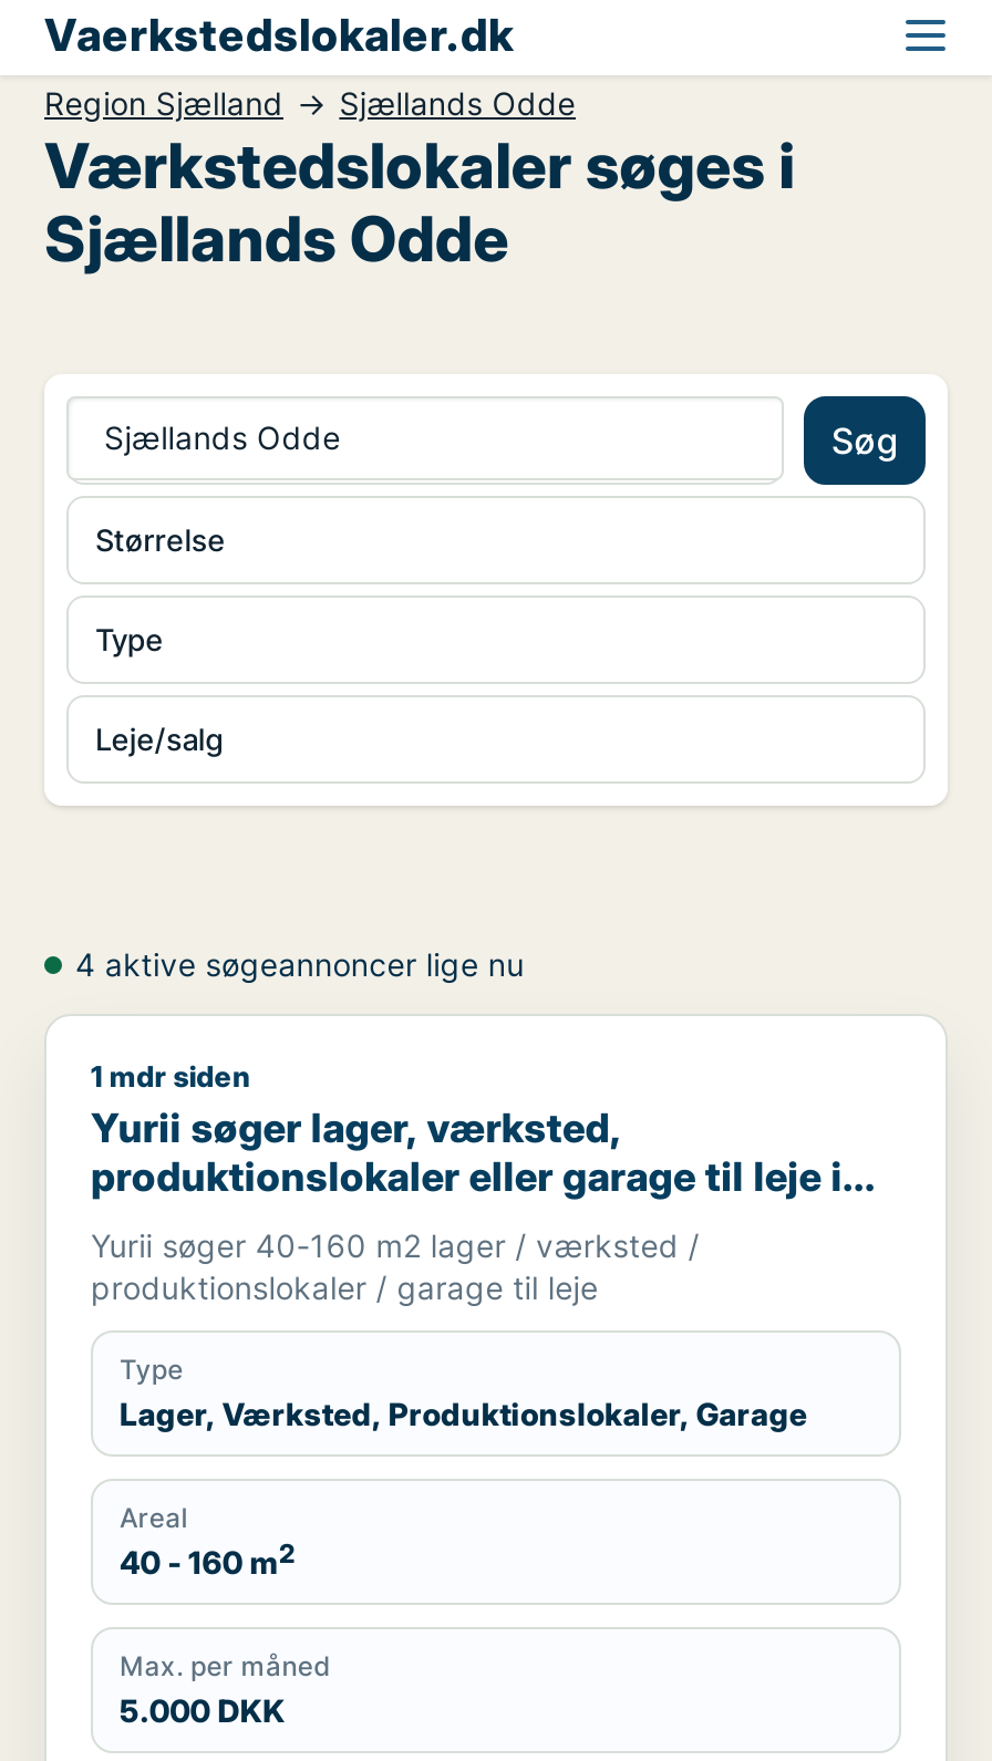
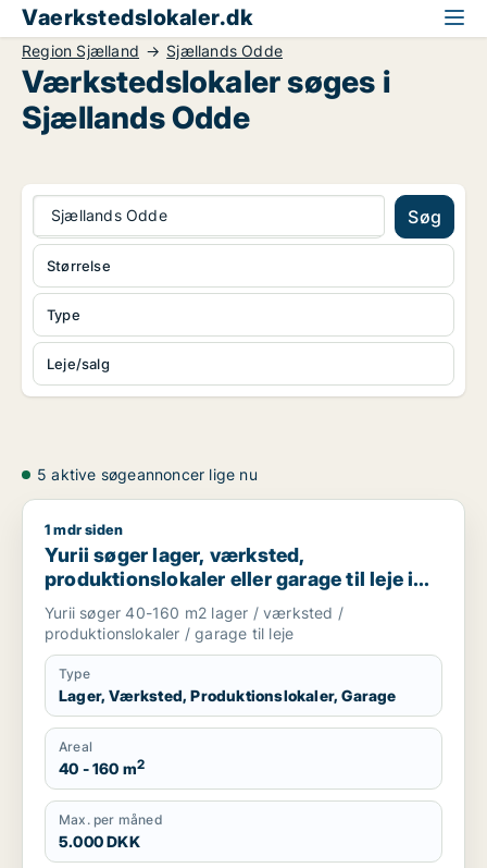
- 4 aktive søgeannoncer lige nu
+ 5 aktive søgeannoncer lige nu
